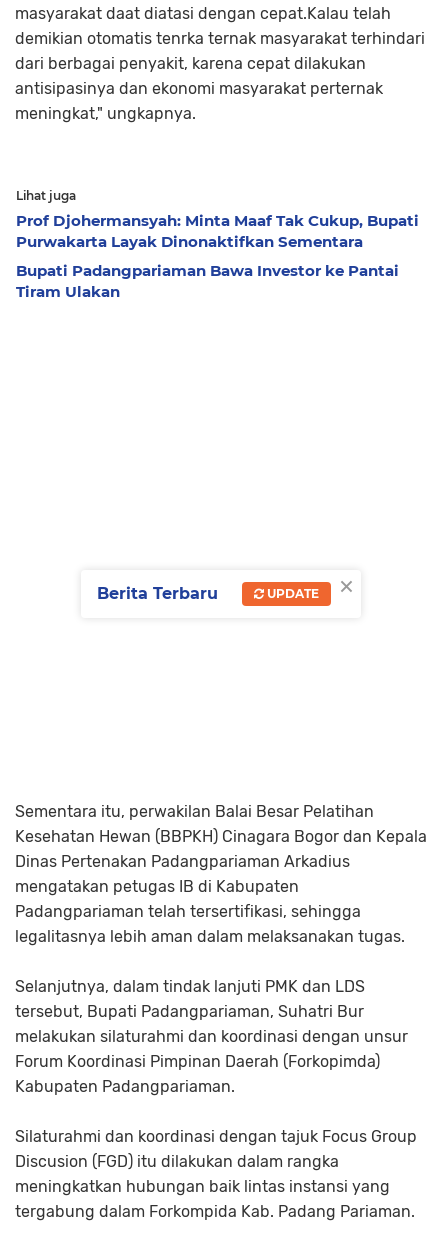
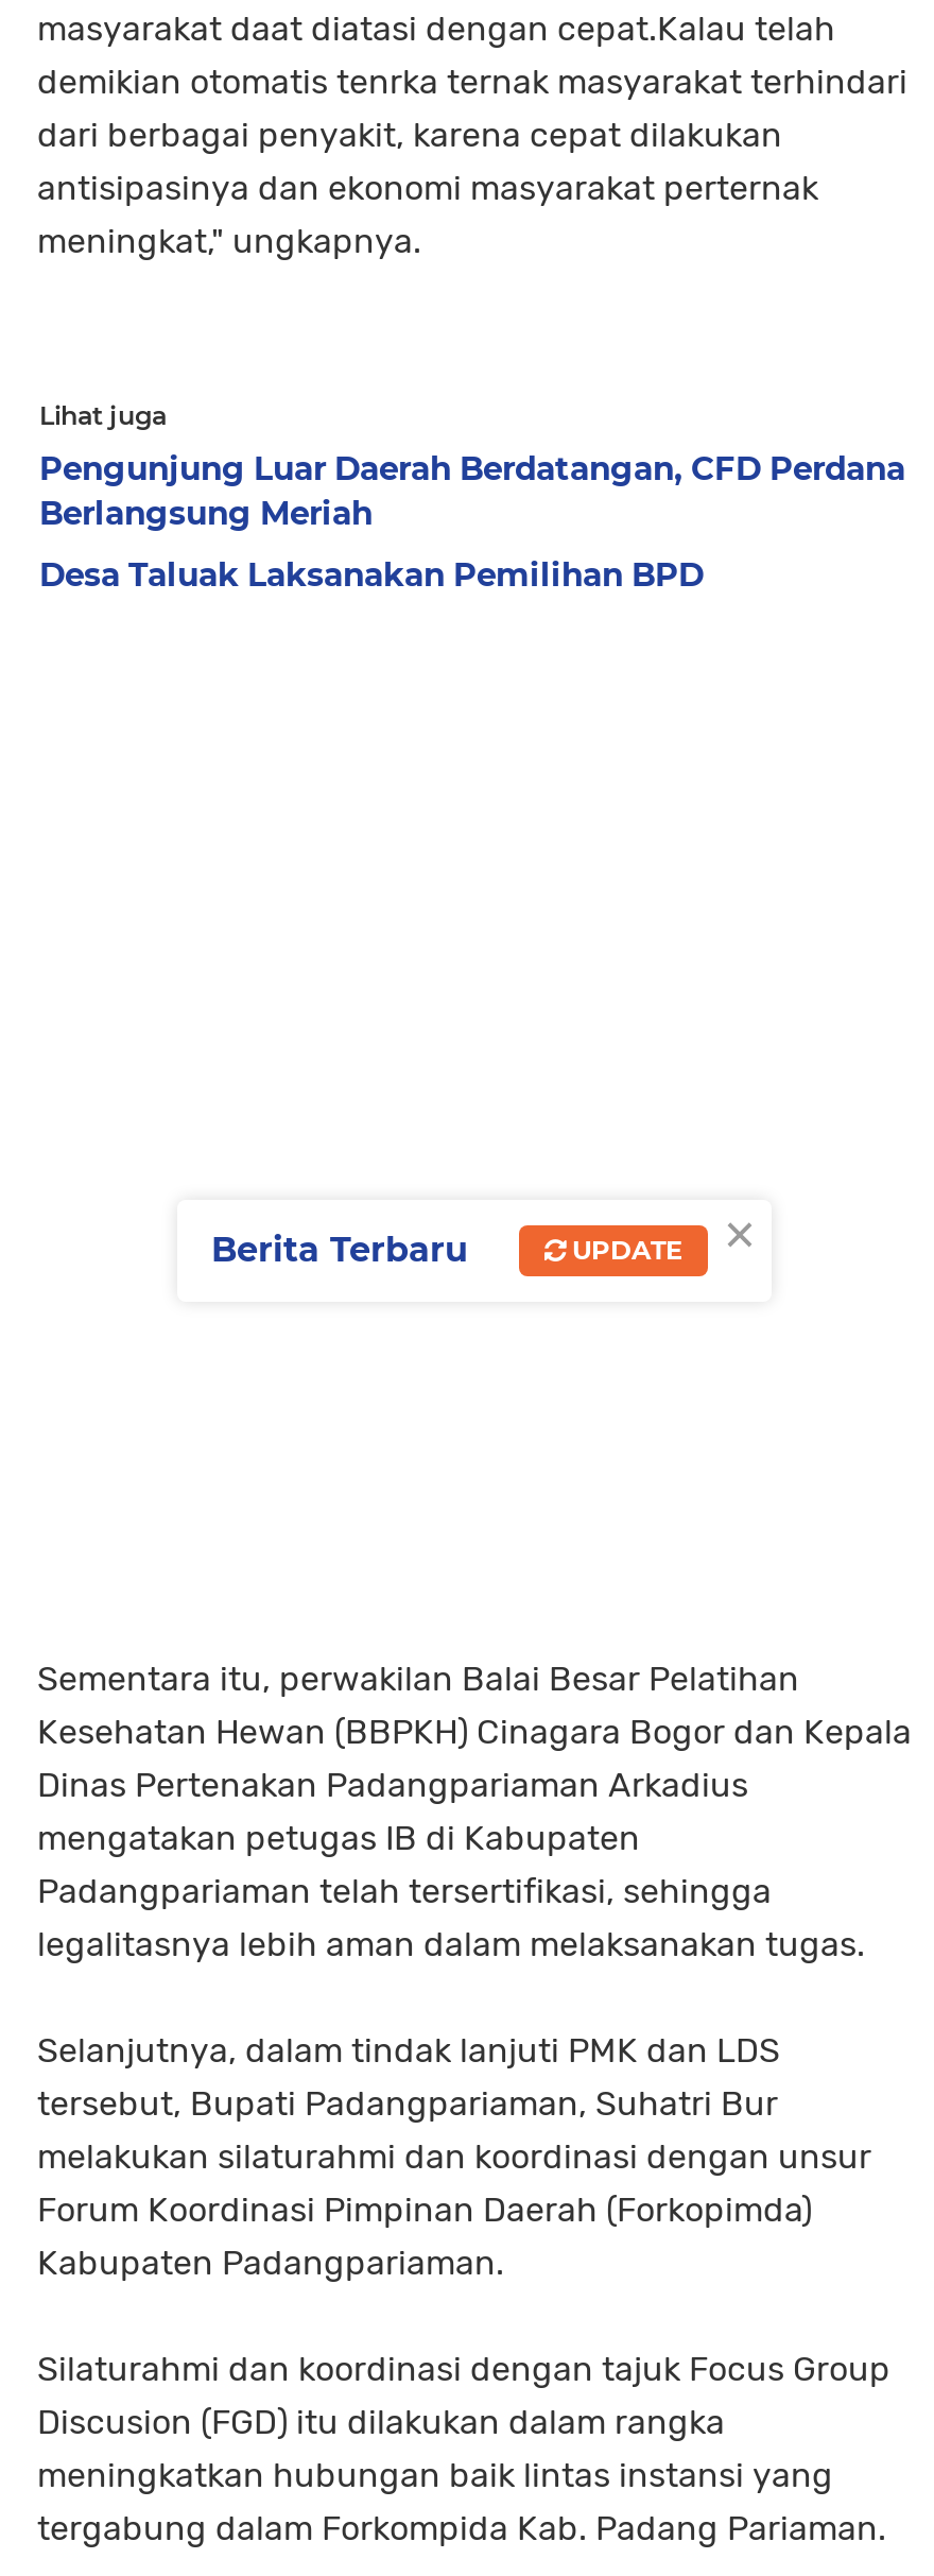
- Prof Djohermansyah: Minta Maaf Tak Cukup, Bupati
- Purwakarta Layak Dinonaktifkan Sementara
+ Pengunjung Luar Daerah Berdatangan, CFD Perdana
+ Berlangsung Meriah

- Bupati Padangpariaman Bawa Investor ke Pantai
- Tiram Ulakan
+ Desa Taluak Laksanakan Pemilihan BPD
